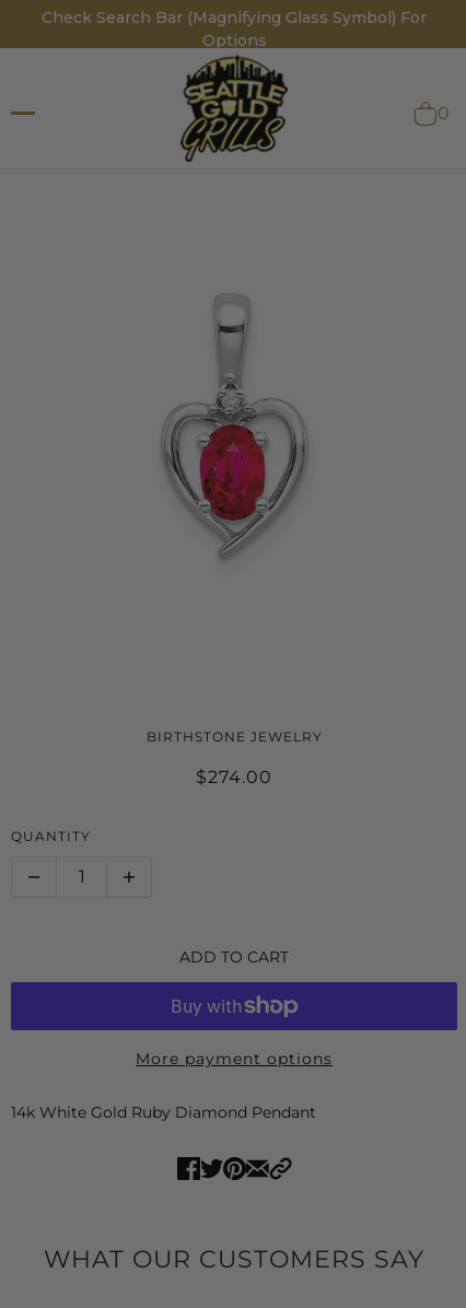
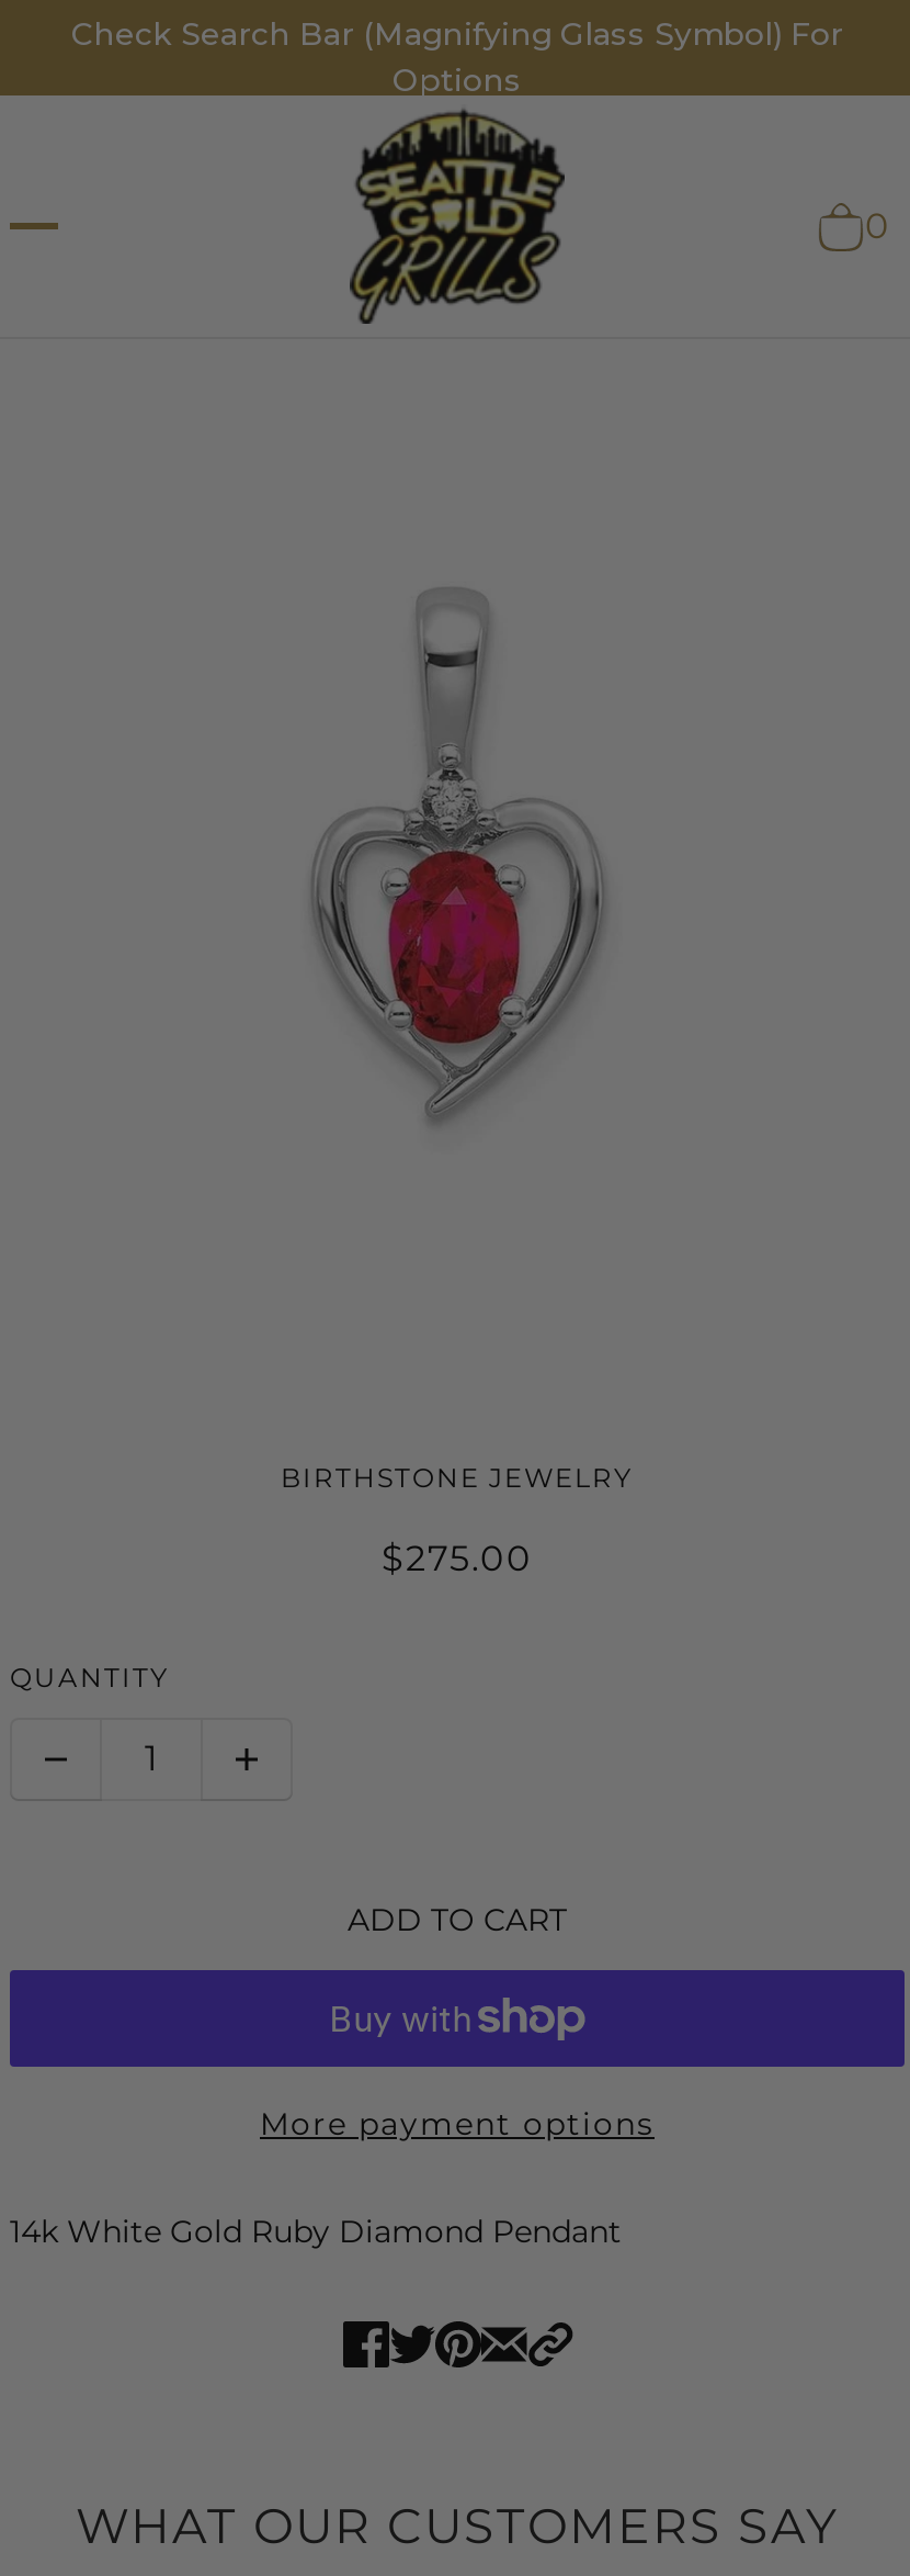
- $274.00
+ $275.00
